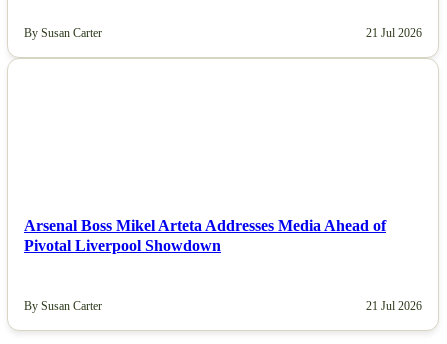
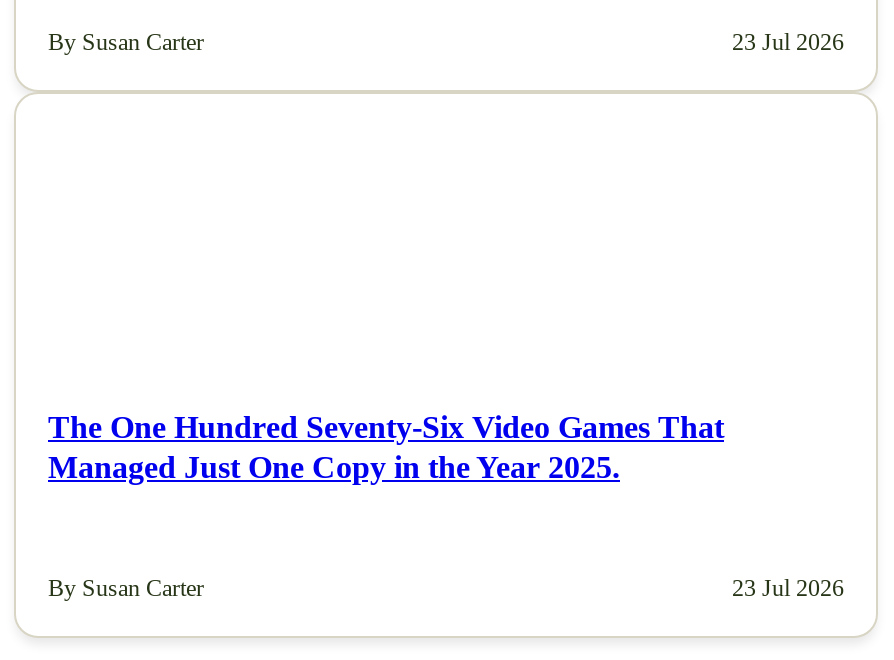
- 21 Jul 2026
+ 23 Jul 2026

- Arsenal Boss Mikel Arteta Addresses Media Ahead of
- Pivotal Liverpool Showdown
+ The One Hundred Seventy-Six Video Games That
+ Managed Just One Copy in the Year 2025.

- 21 Jul 2026
+ 23 Jul 2026
